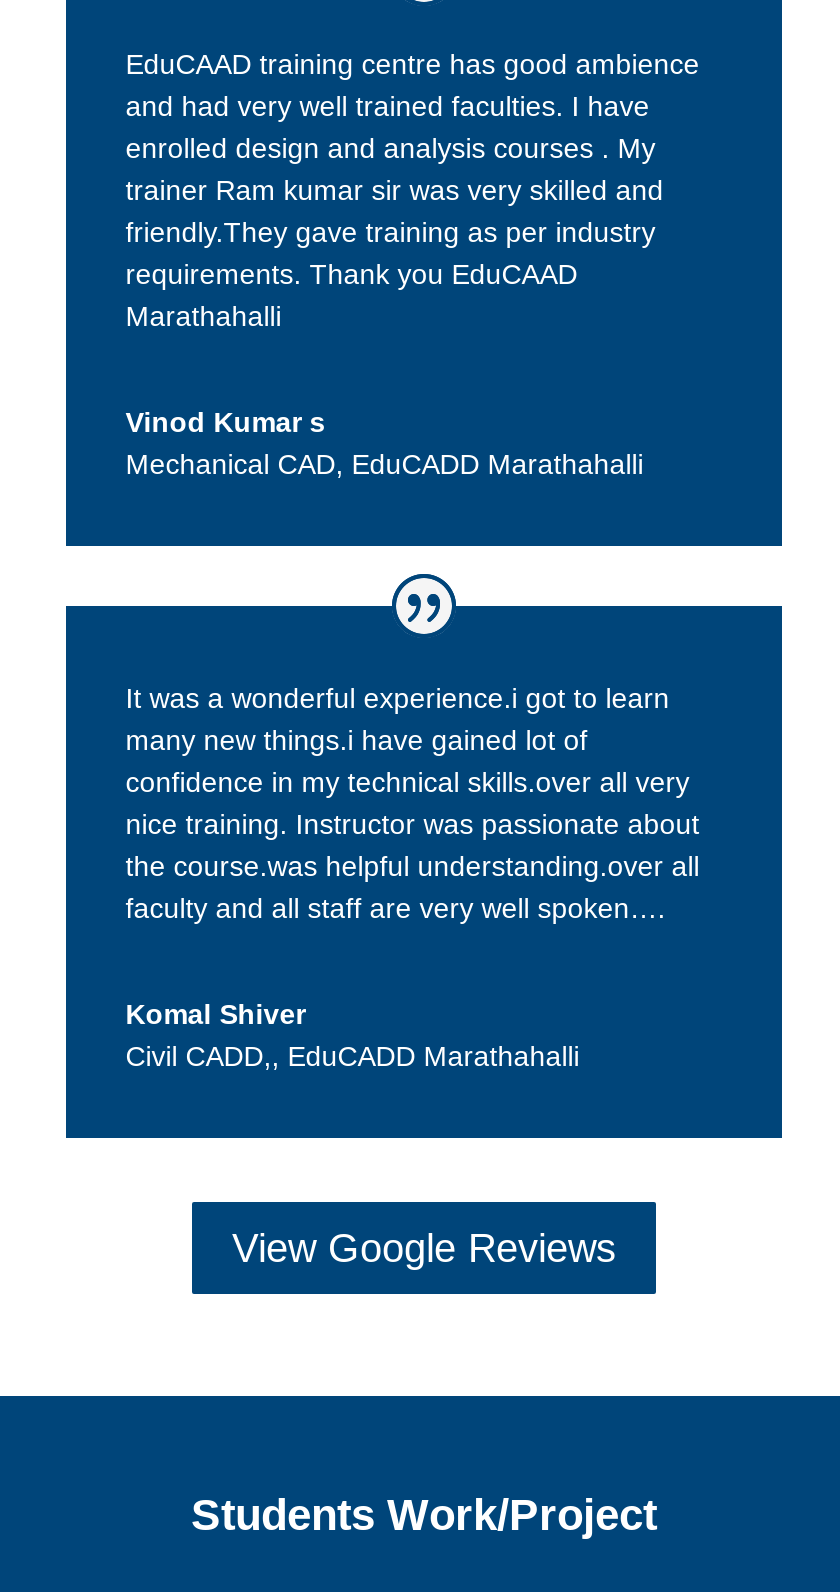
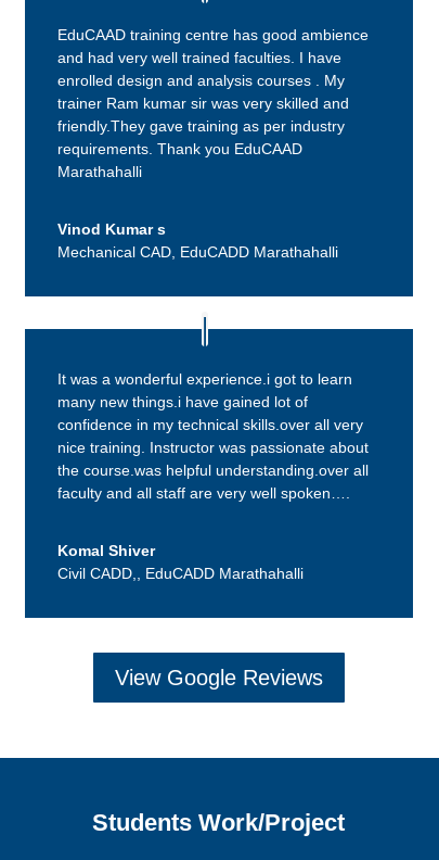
- [image]
+ [image]
